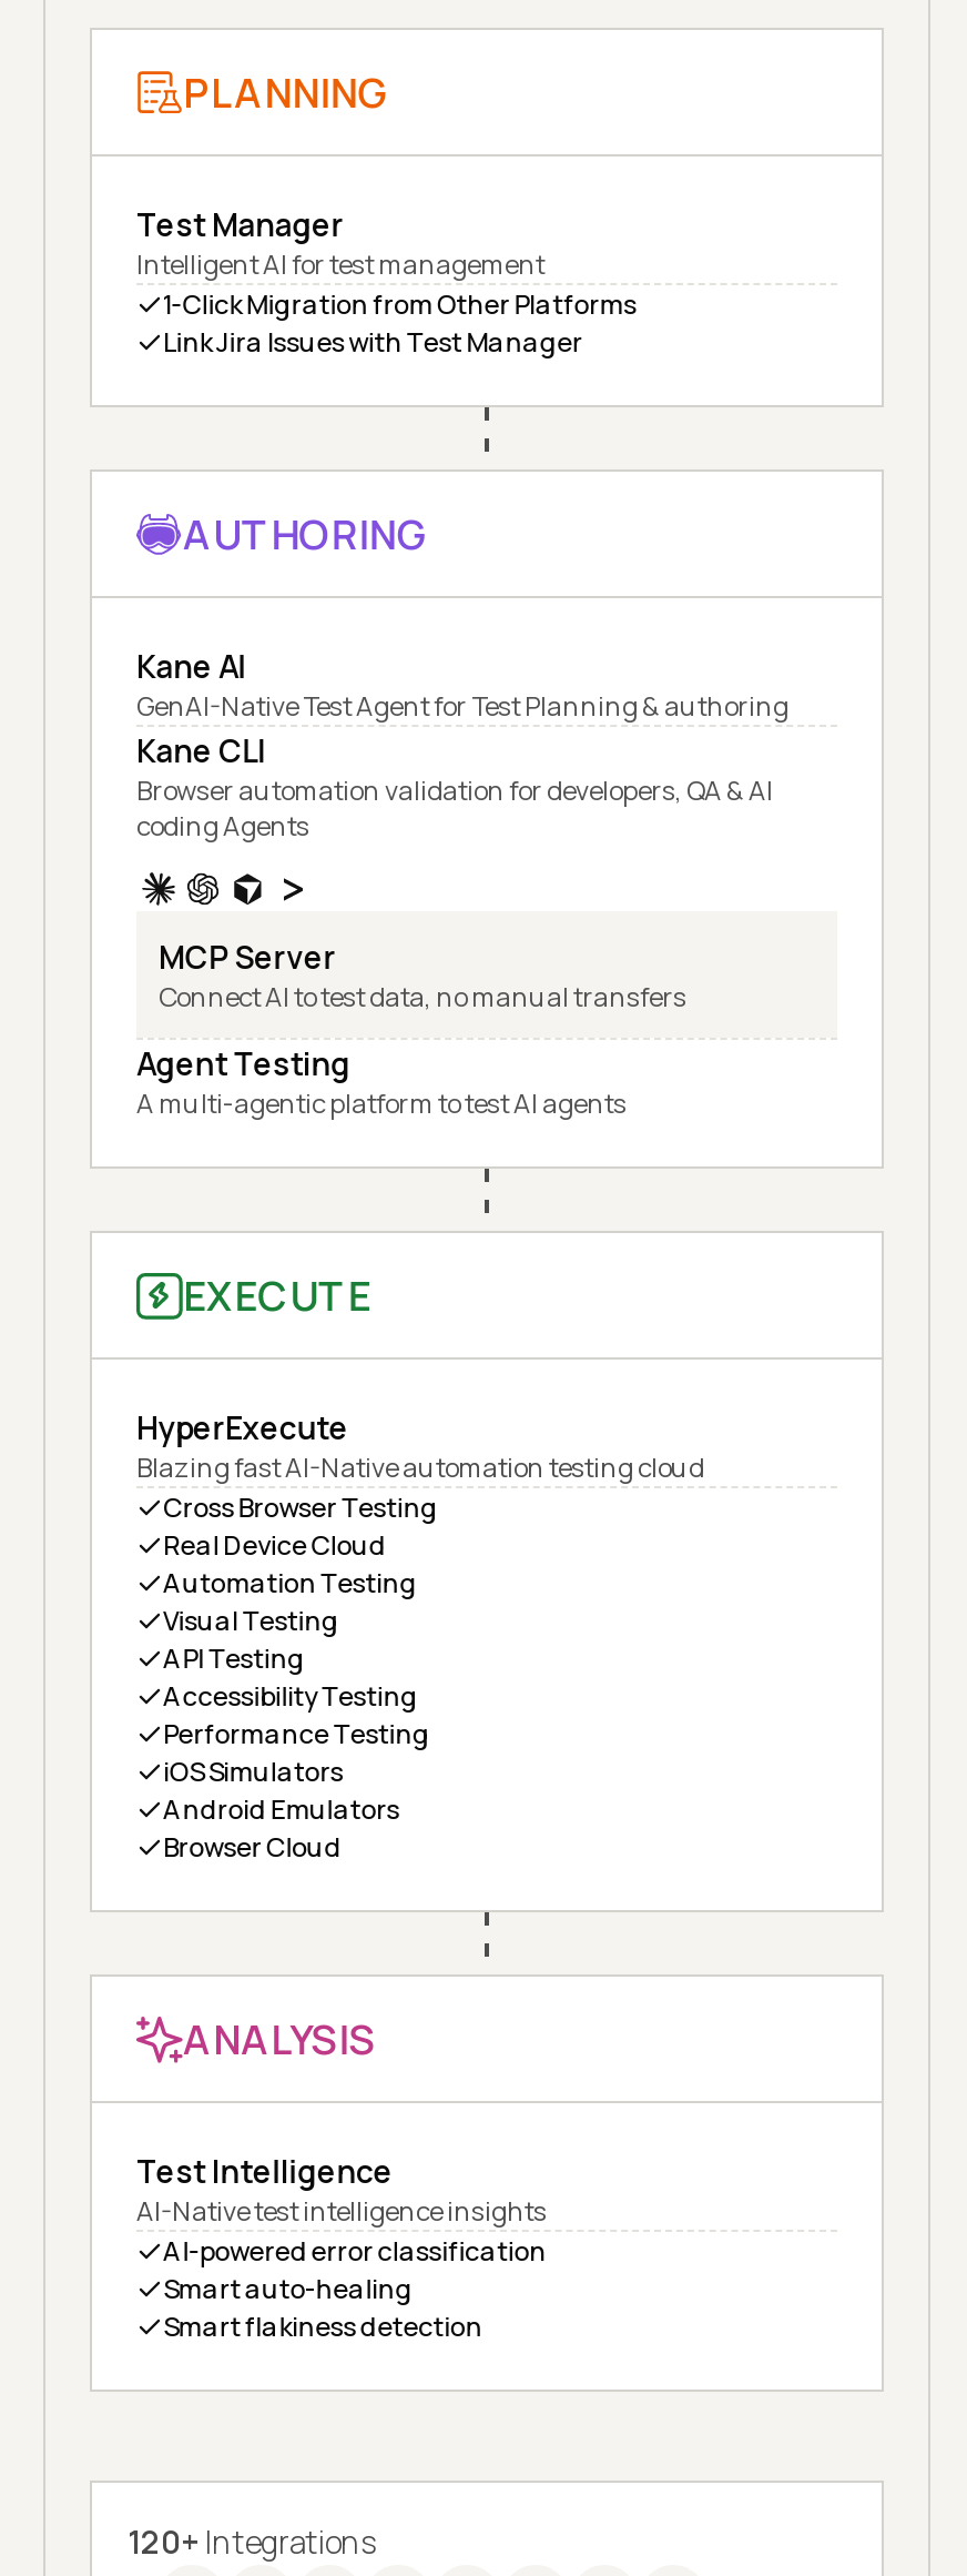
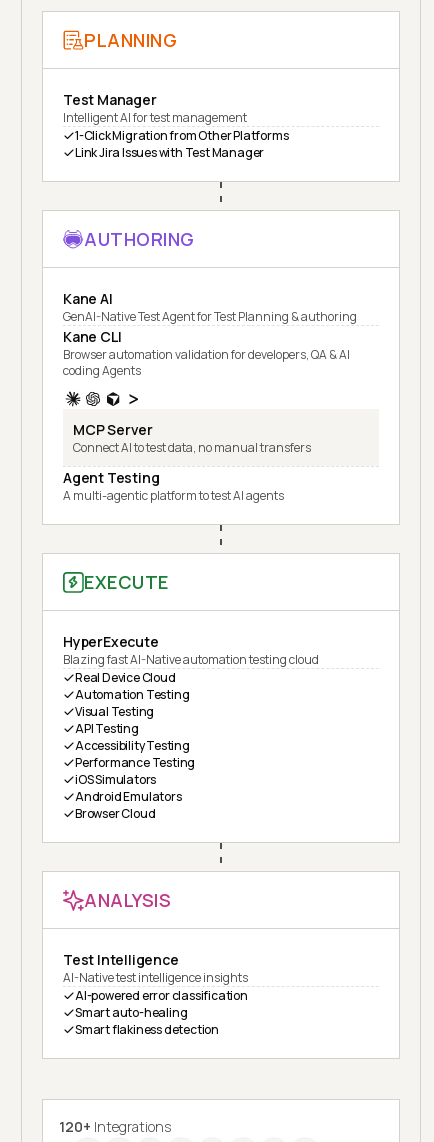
- Cross Browser Testing
